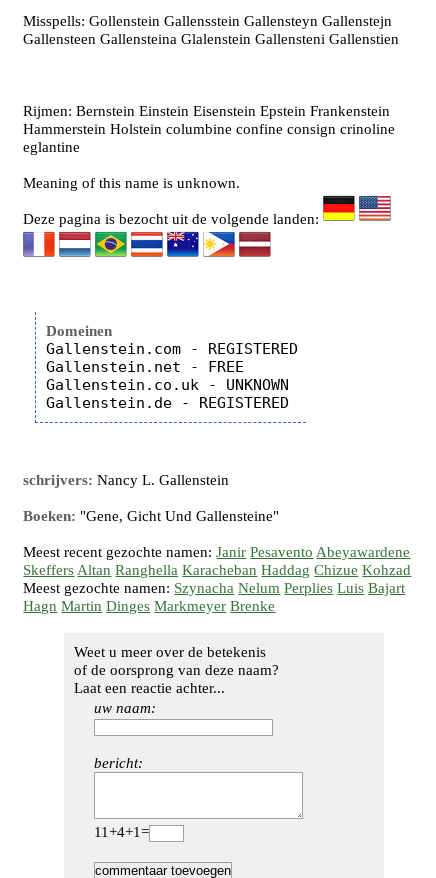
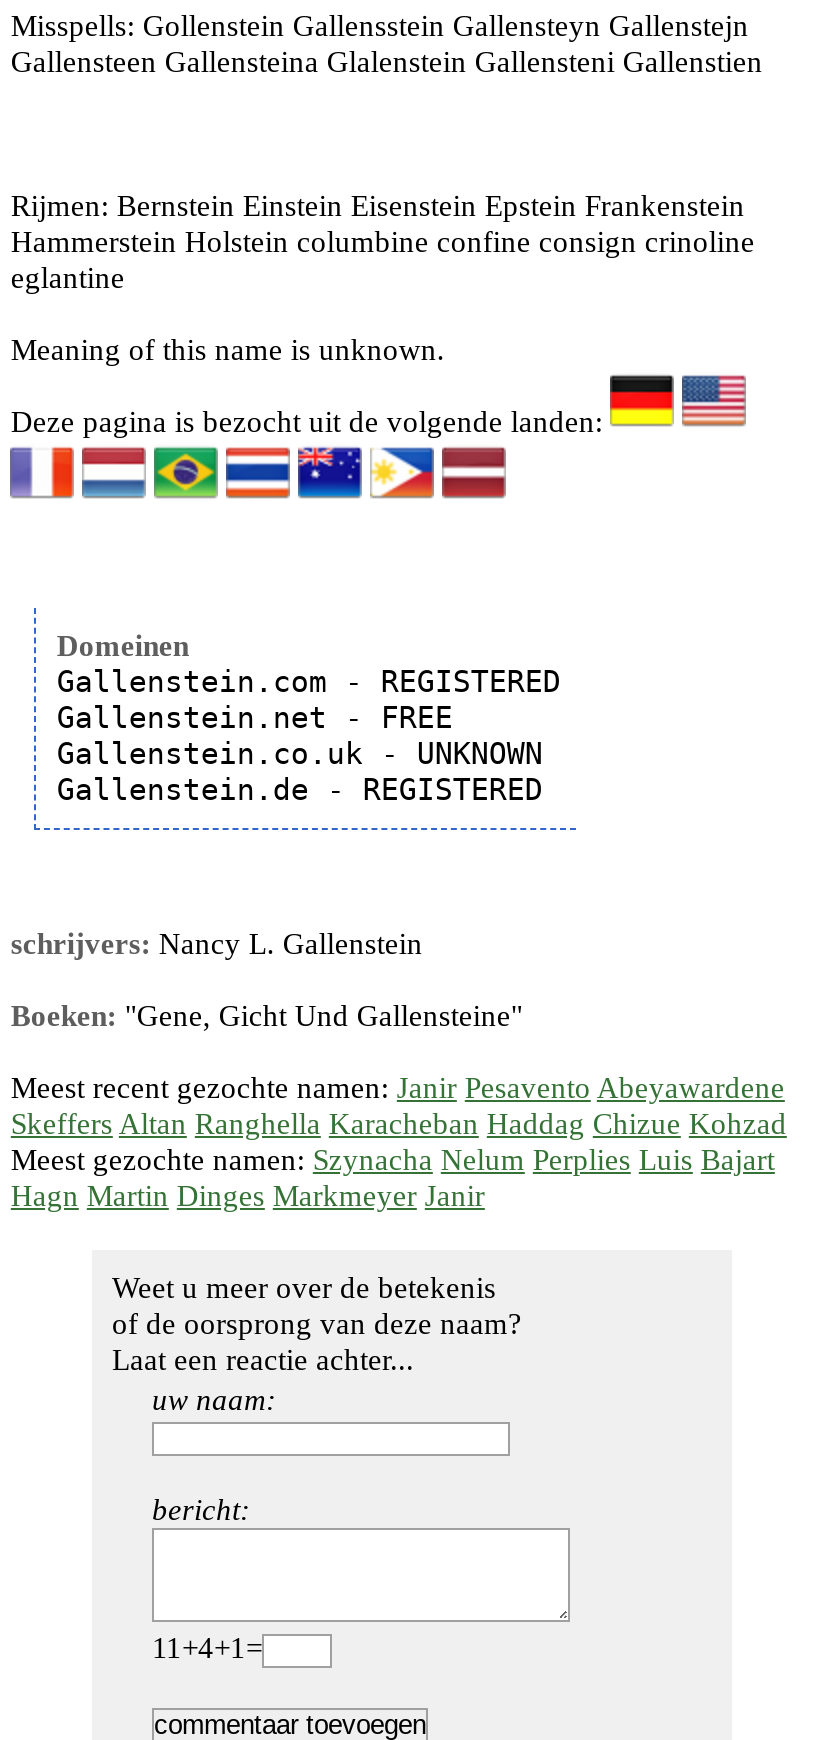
- Hagn Martin Dinges Markmeyer Brenke
+ Hagn Martin Dinges Markmeyer Janir
